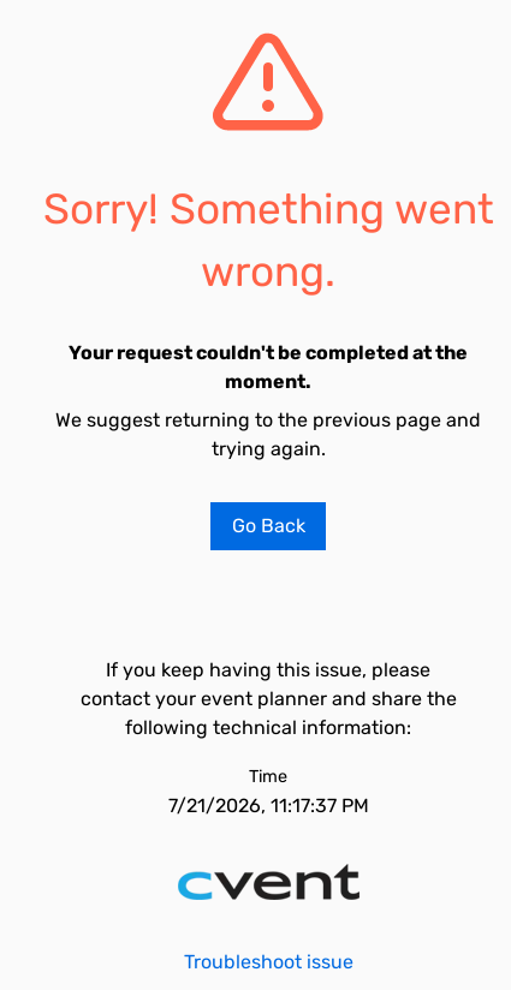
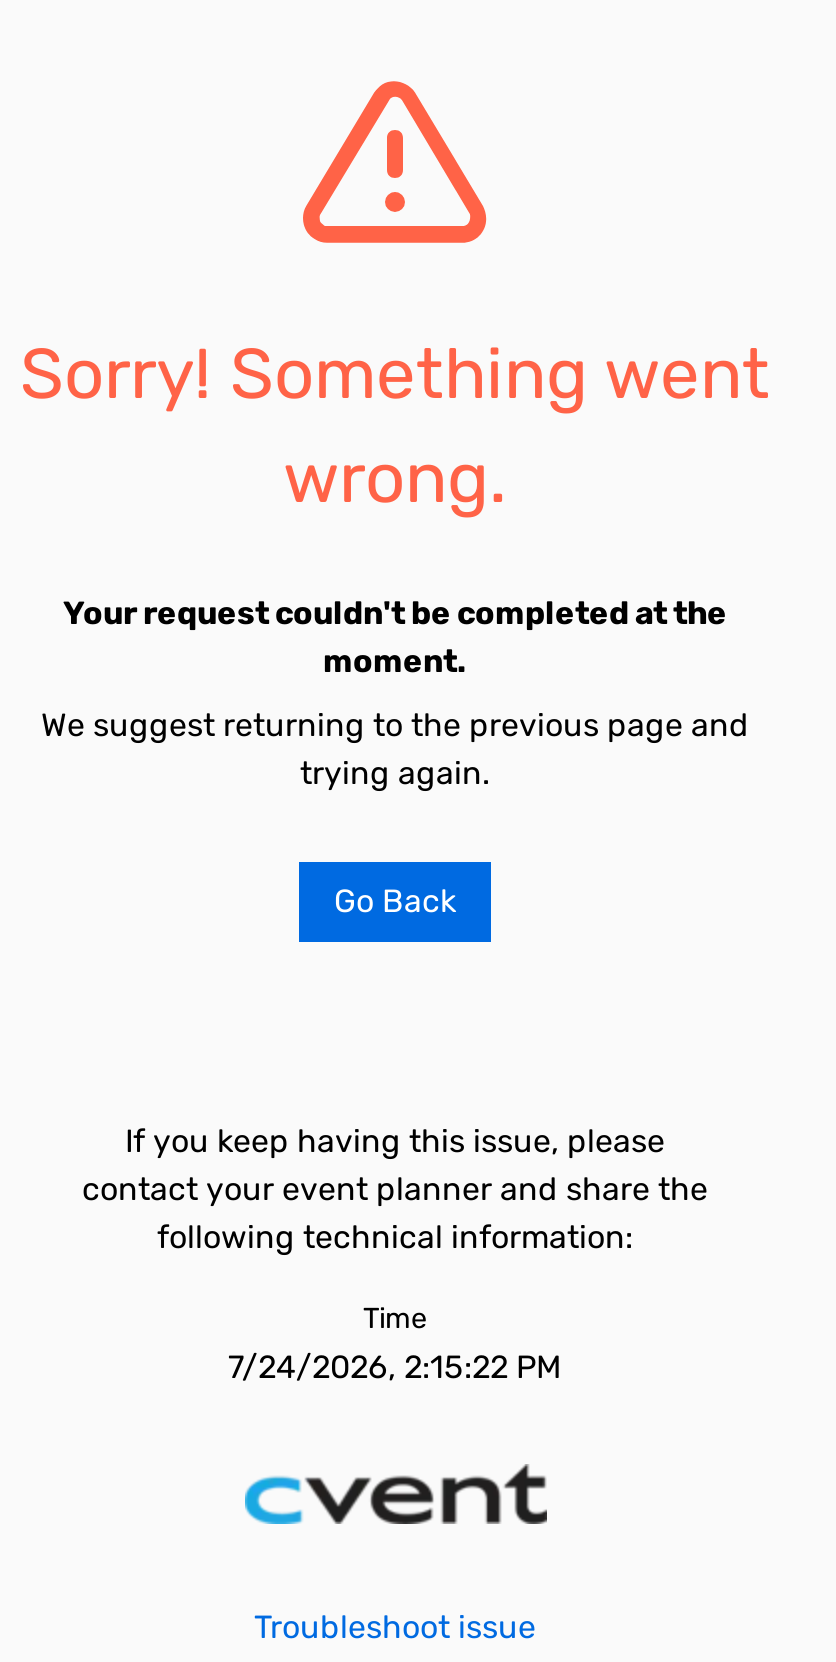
- 7/21/2026, 11:17:37 PM
+ 7/24/2026, 2:15:22 PM
